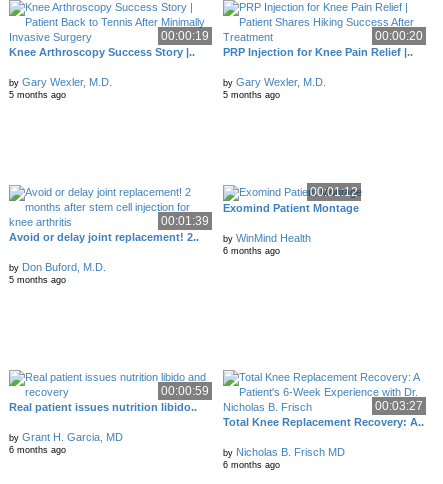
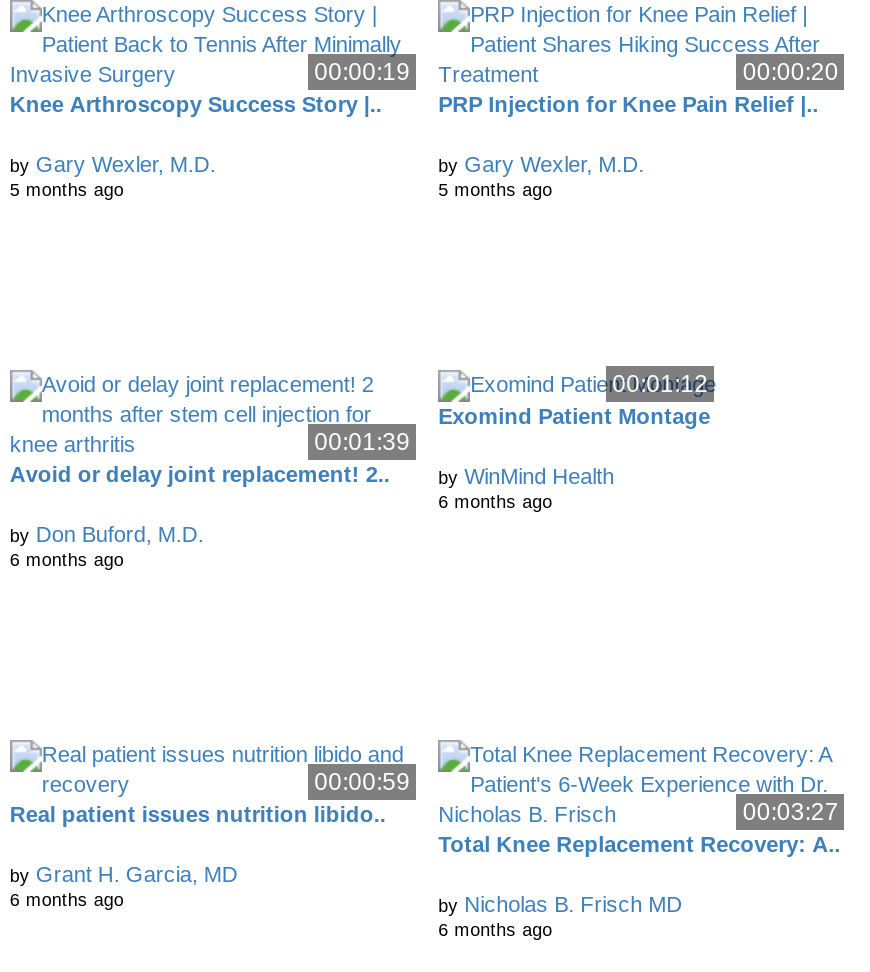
- 5 months ago
+ 6 months ago
